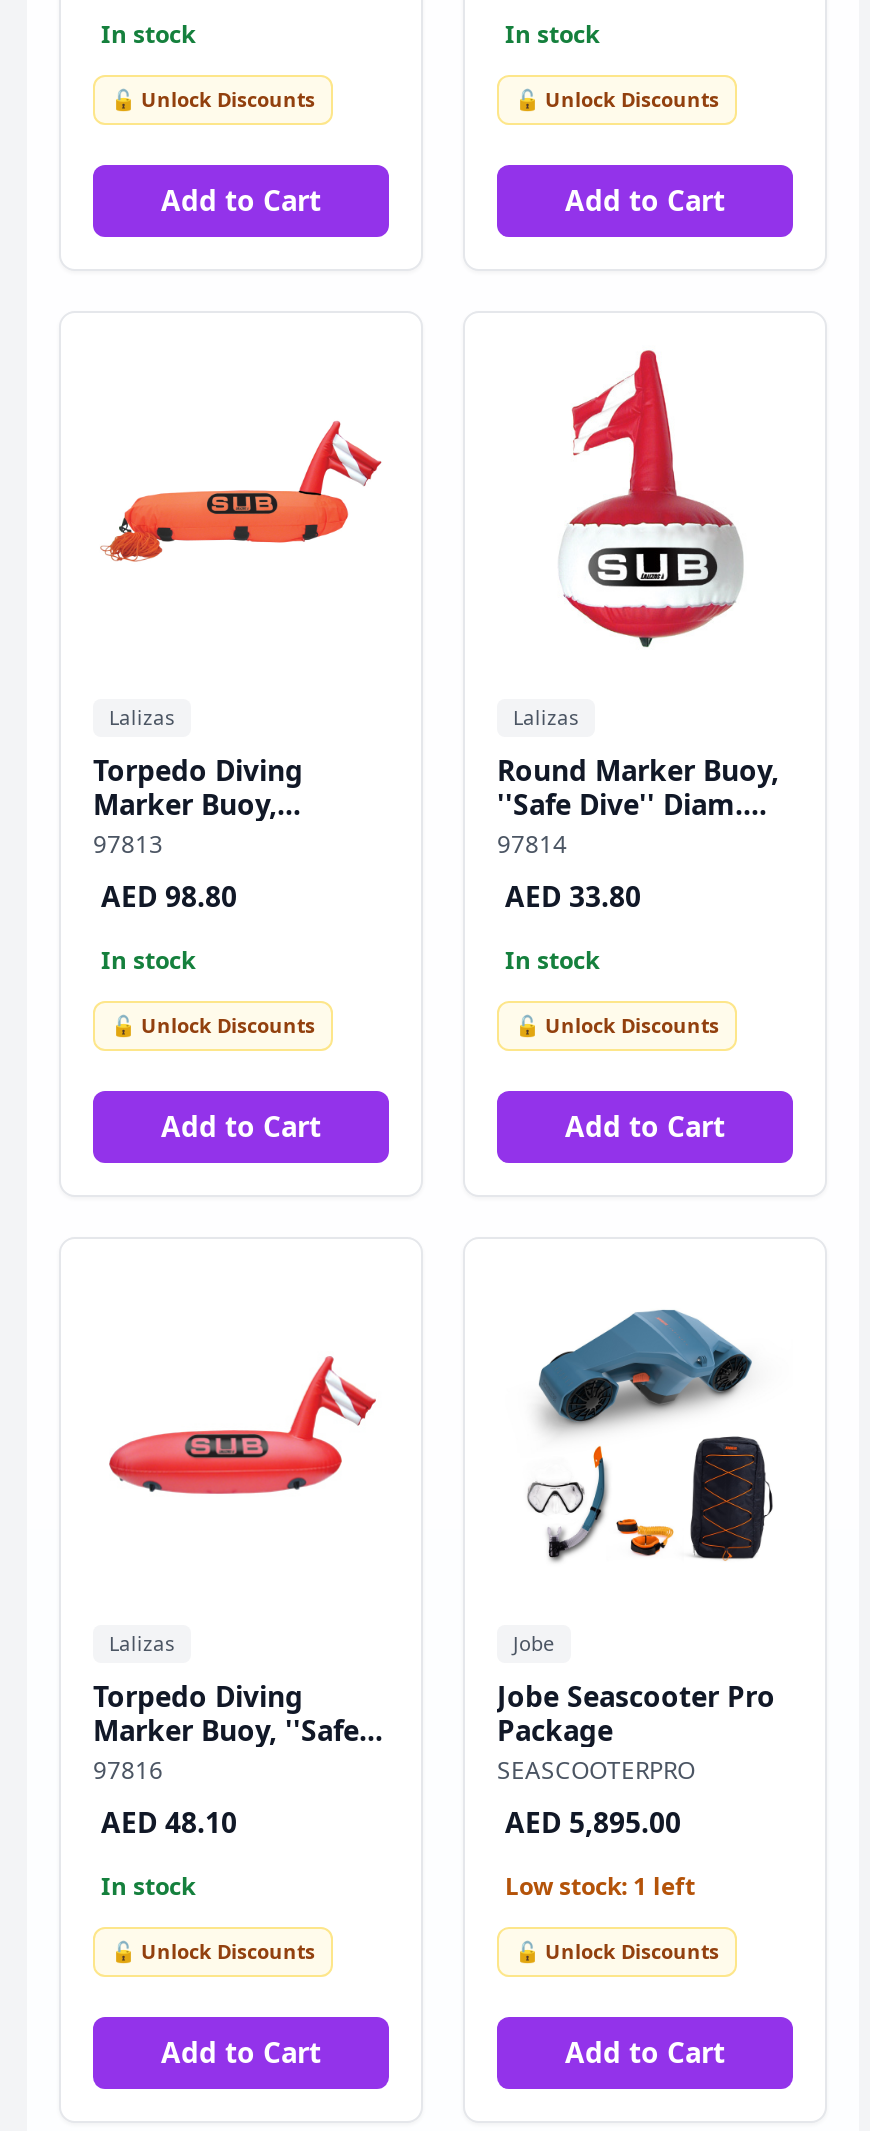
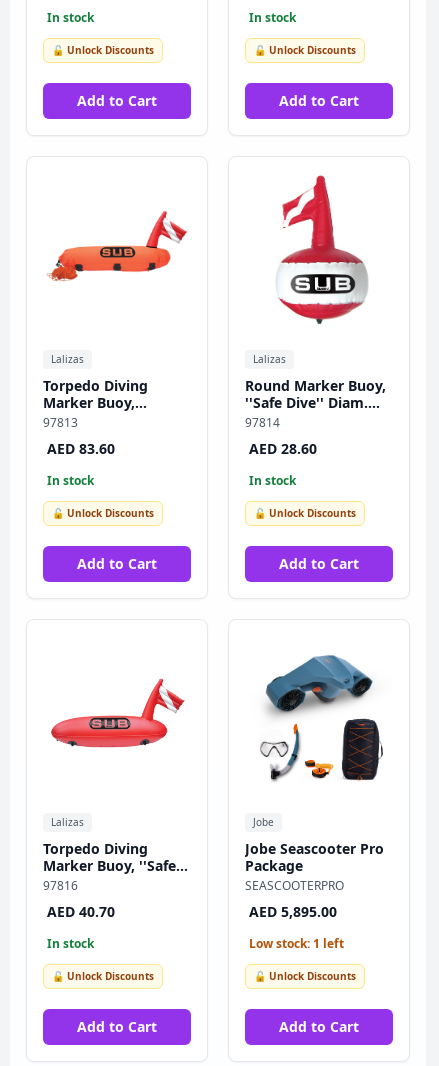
- AED 98.80
+ AED 83.60

- AED 33.80
+ AED 28.60

- AED 48.10
+ AED 40.70
